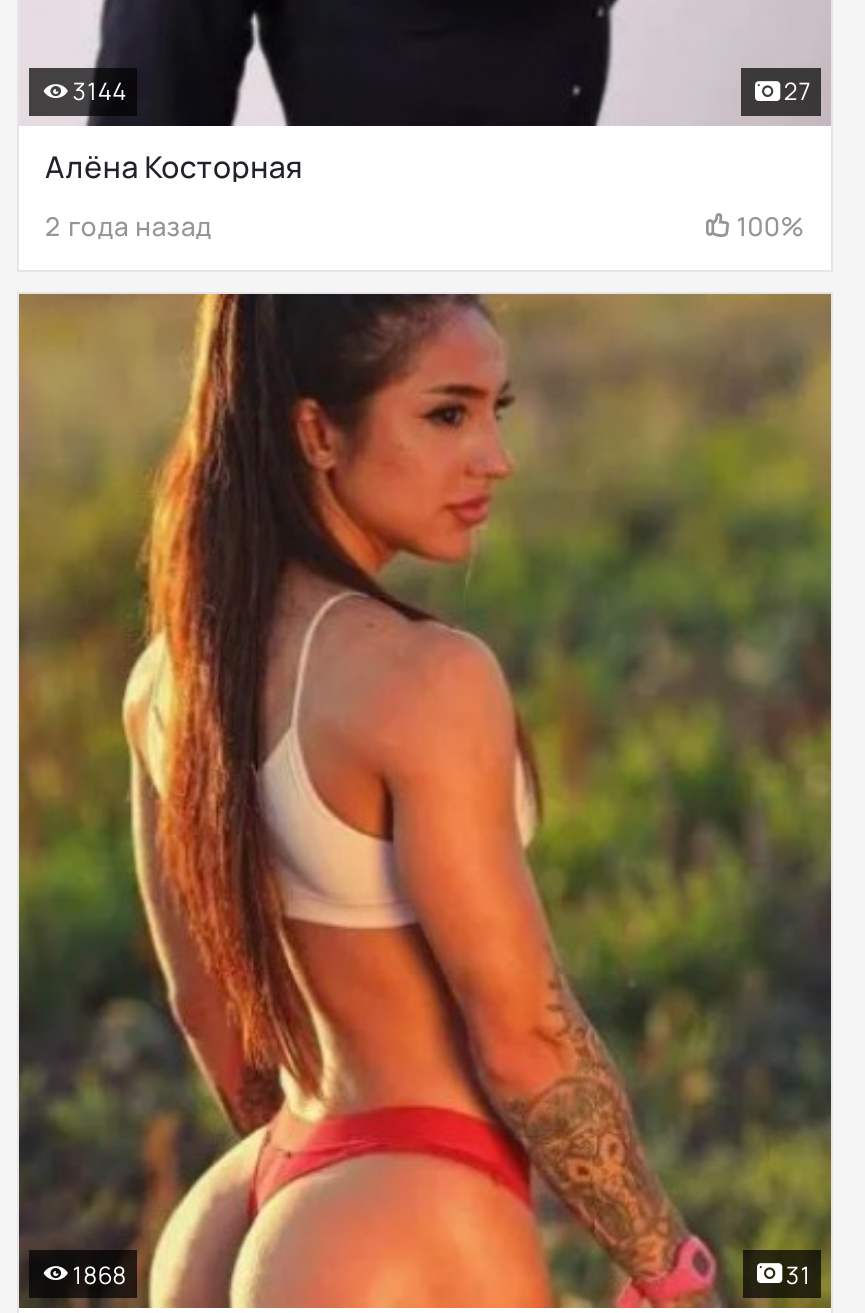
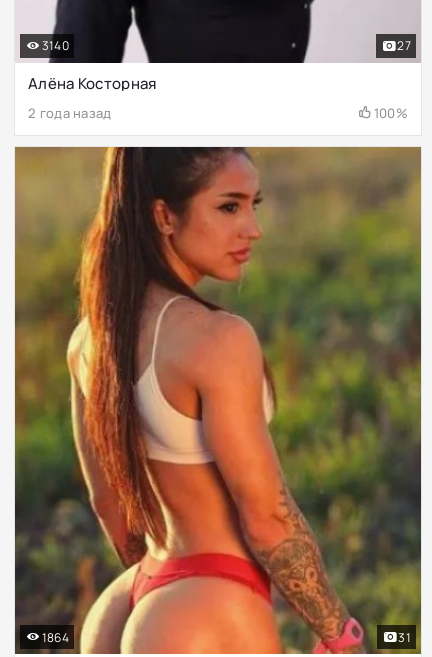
- 3144
+ 3140

- 1868
+ 1864
